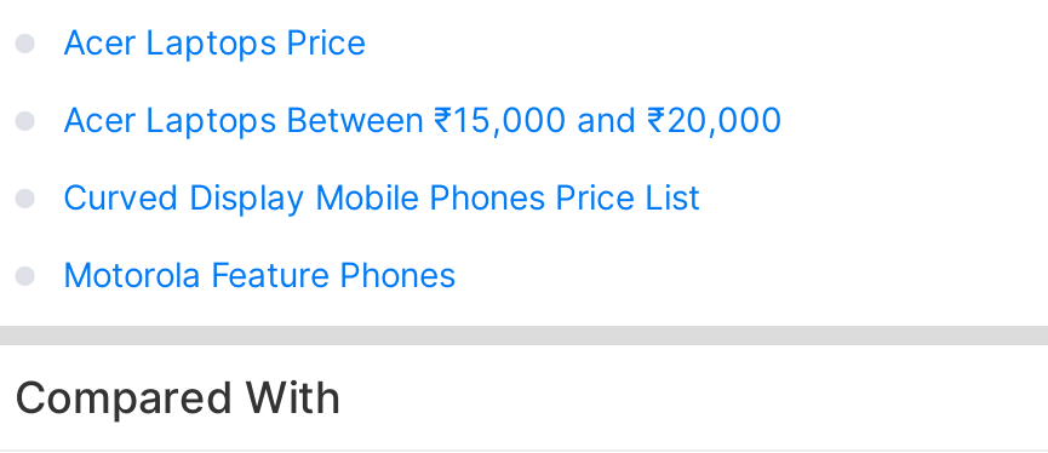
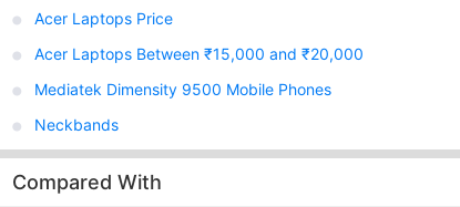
- Curved Display Mobile Phones Price List
+ Mediatek Dimensity 9500 Mobile Phones

- Motorola Feature Phones
+ Neckbands
